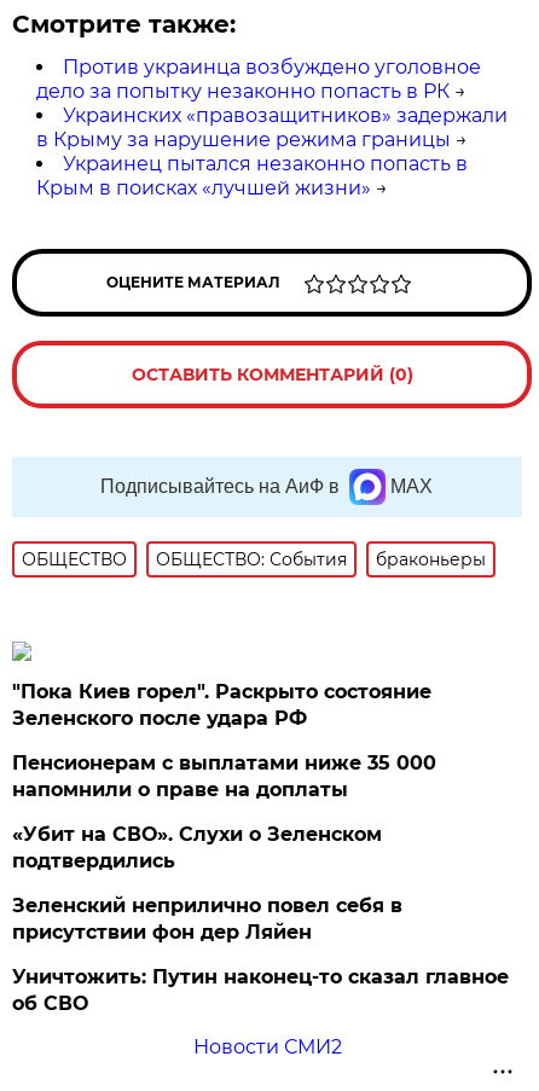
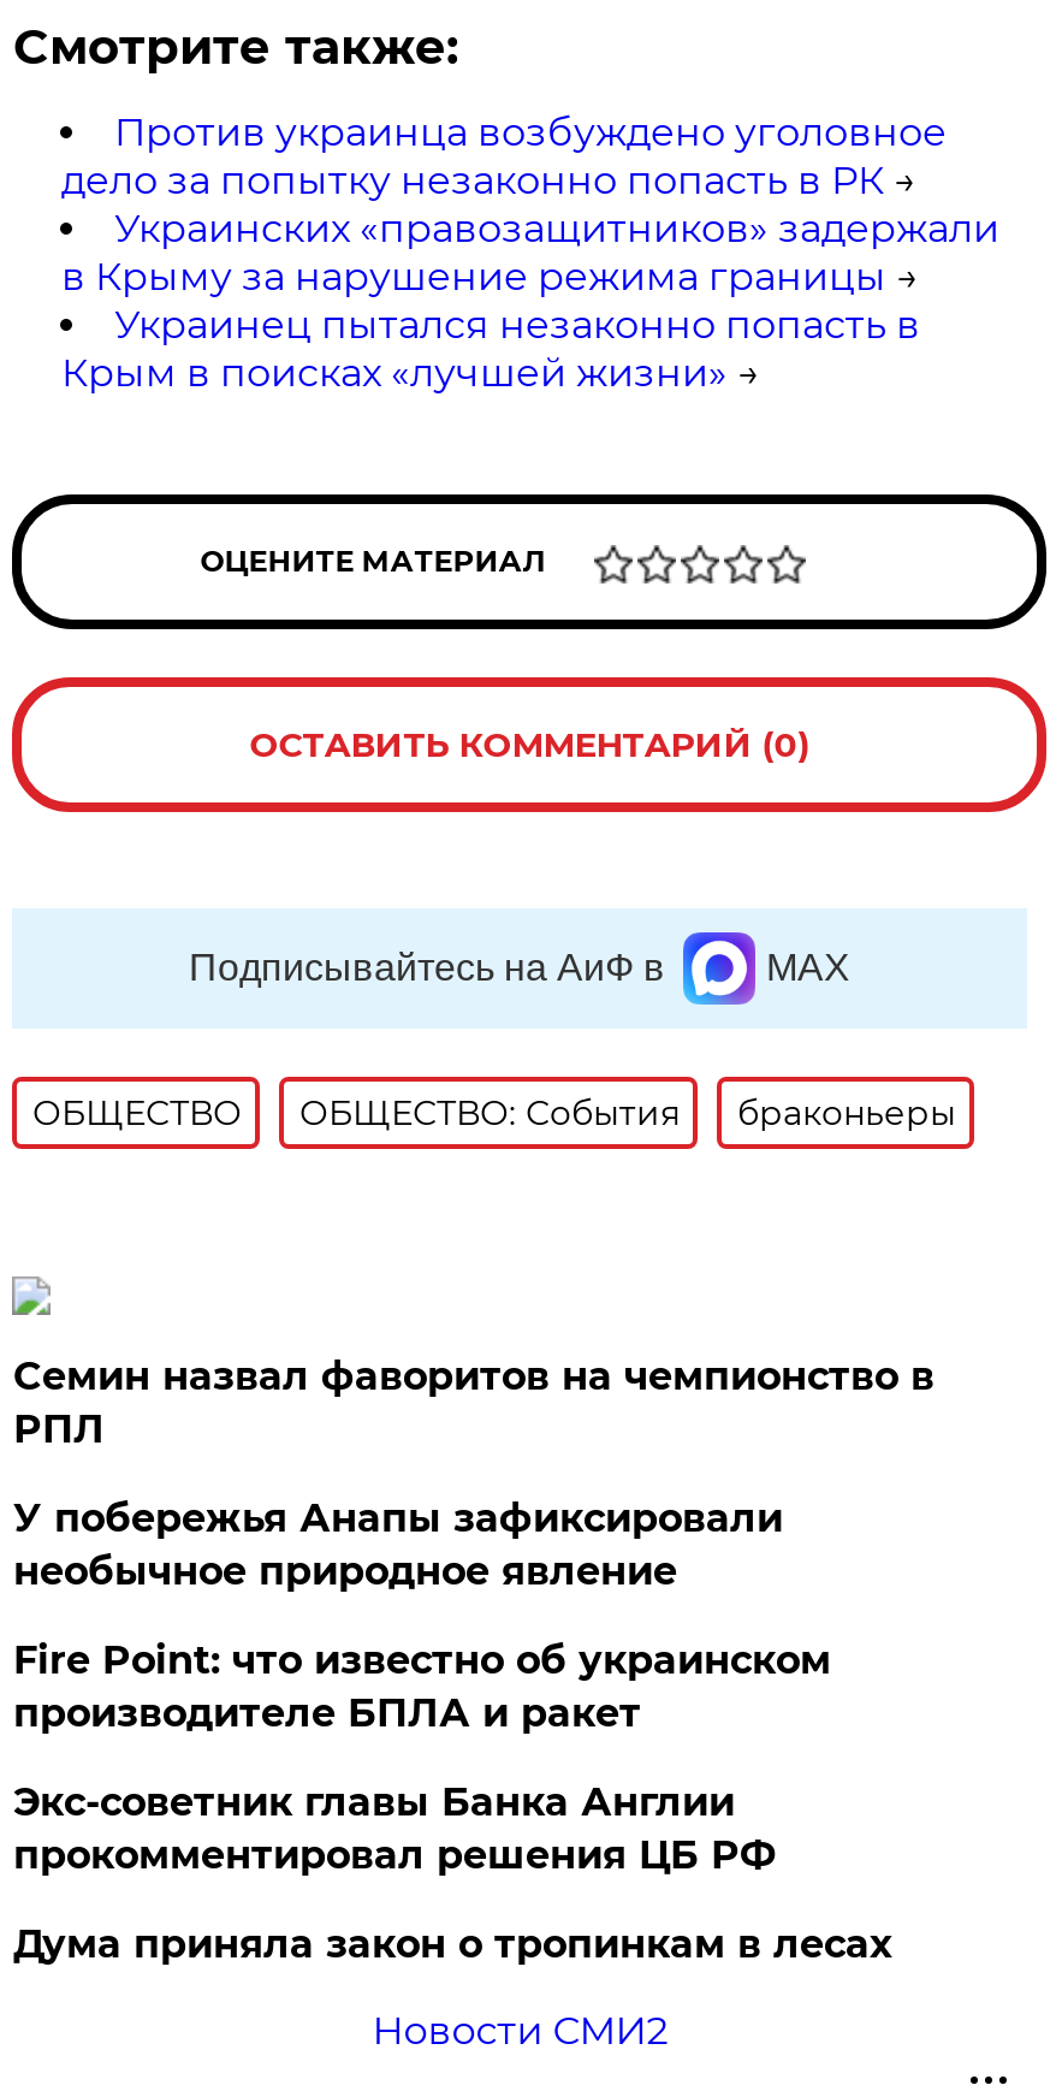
- "Пока Киев горел". Раскрыто состояние
- Зеленского после удара РФ
+ Семин назвал фаворитов на чемпионство в
+ РПЛ

- Пенсионерам с выплатами ниже 35 000
- напомнили о праве на доплаты
+ У побережья Анапы зафиксировали
+ необычное природное явление

- «Убит на СВО». Слухи о Зеленском
- подтвердились
+ Fire Point: что известно об украинском
+ производителе БПЛА и ракет

- Зеленский неприлично повел cебя в
- присутствии фон дер Ляйен
+ Экс-советник главы Банка Англии
+ прокомментировал решения ЦБ РФ

- Уничтожить: Путин наконец-то сказал главное
- об СВО
+ Дума приняла закон о тропинкам в лесах
